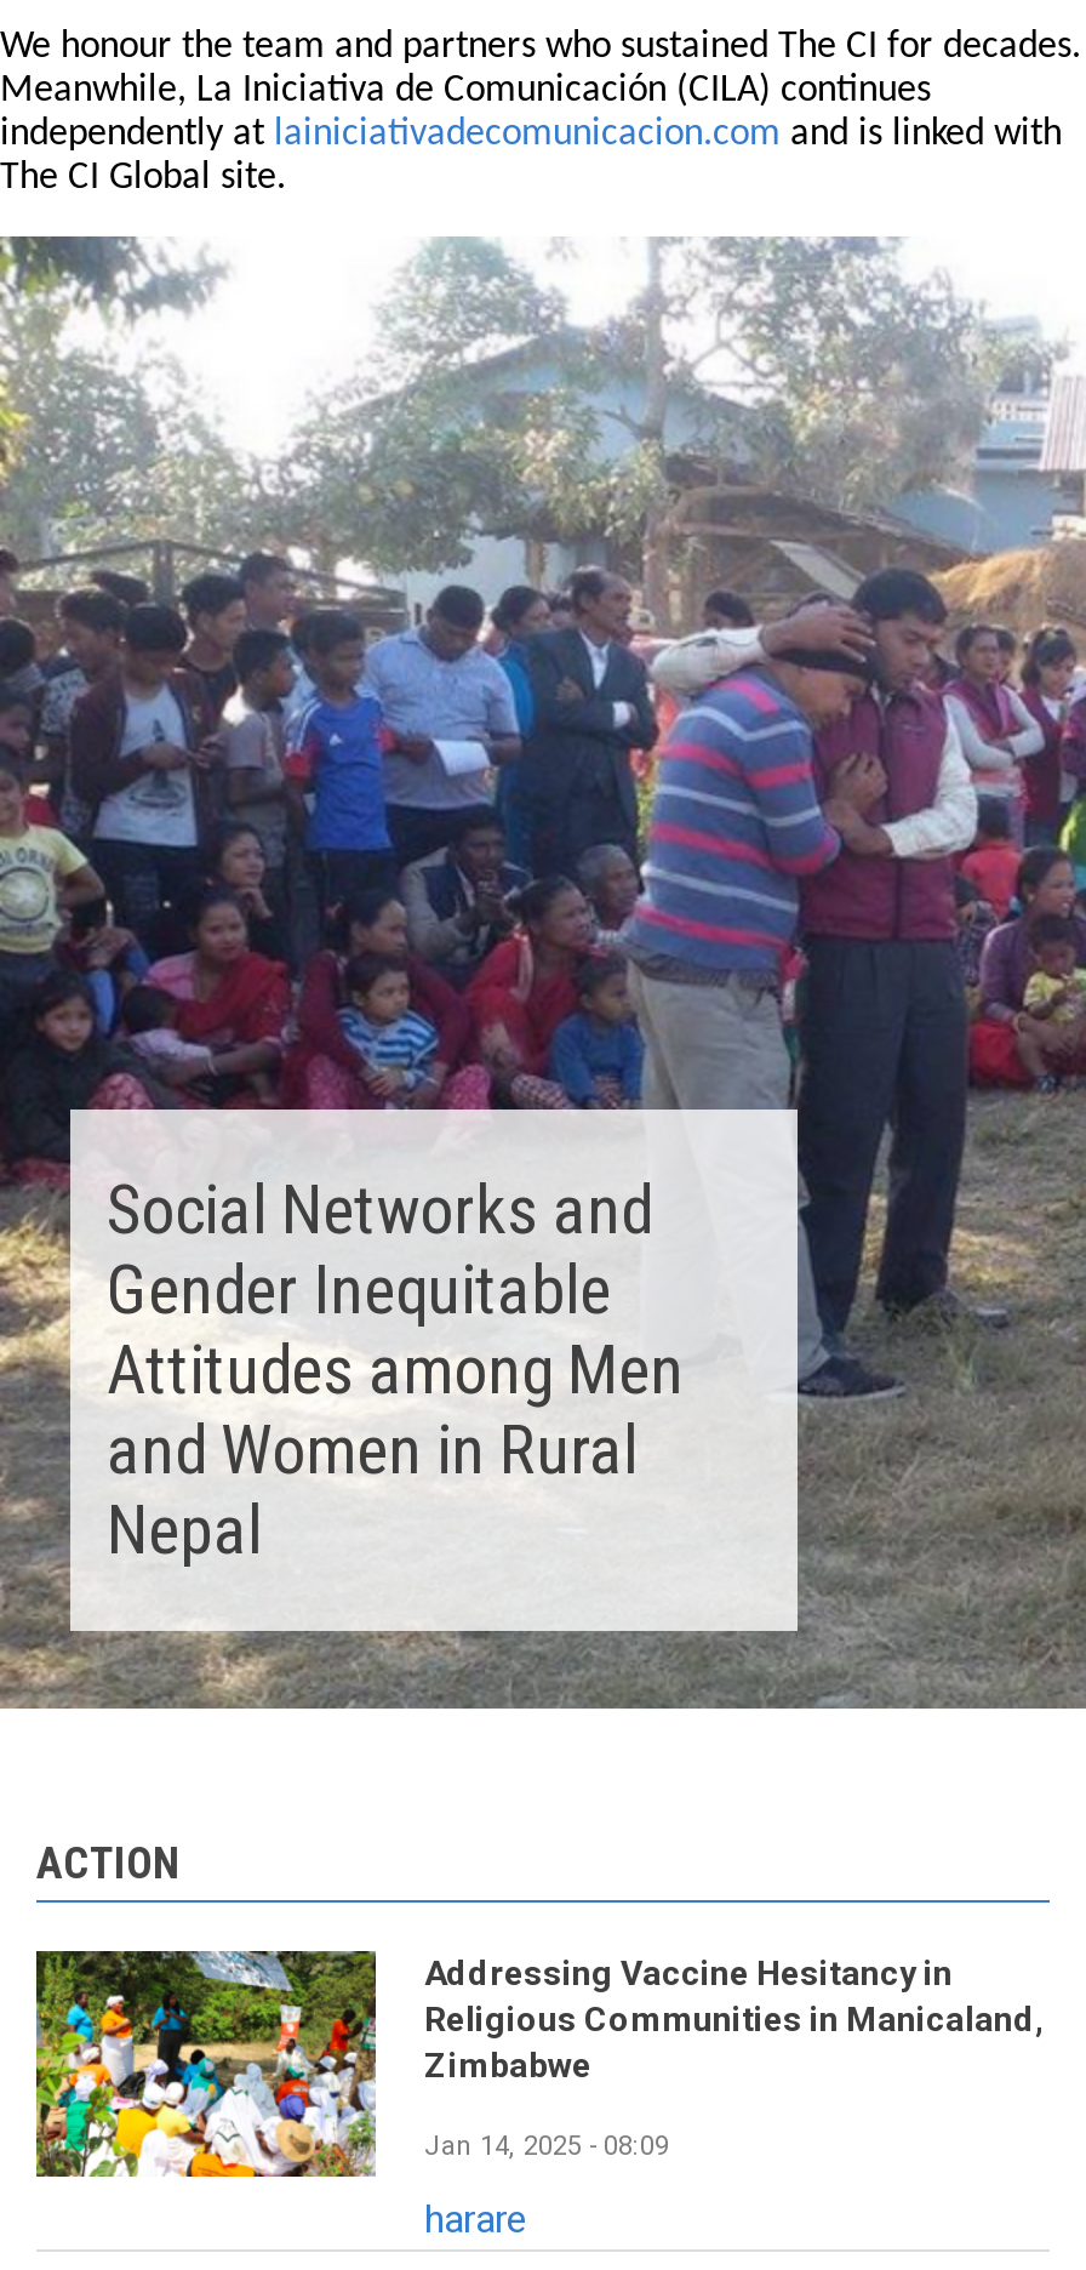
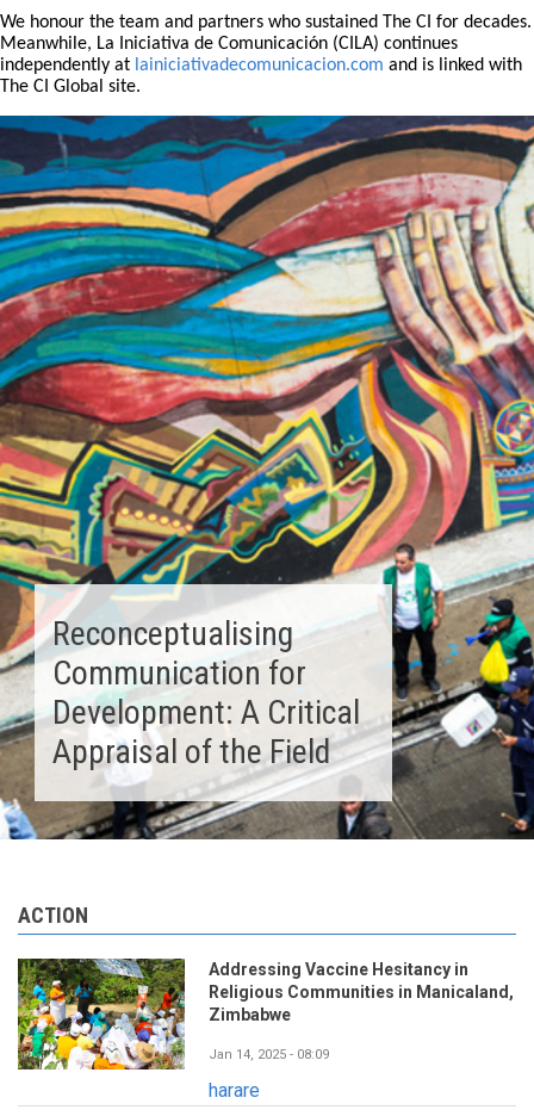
- [image]
- Social Networks and
- Gender Inequitable
- Attitudes among Men
- and Women in Rural
- Nepal
+ [image]
+ Reconceptualising
+ Communication for
+ Development: A Critical
+ Appraisal of the Field
